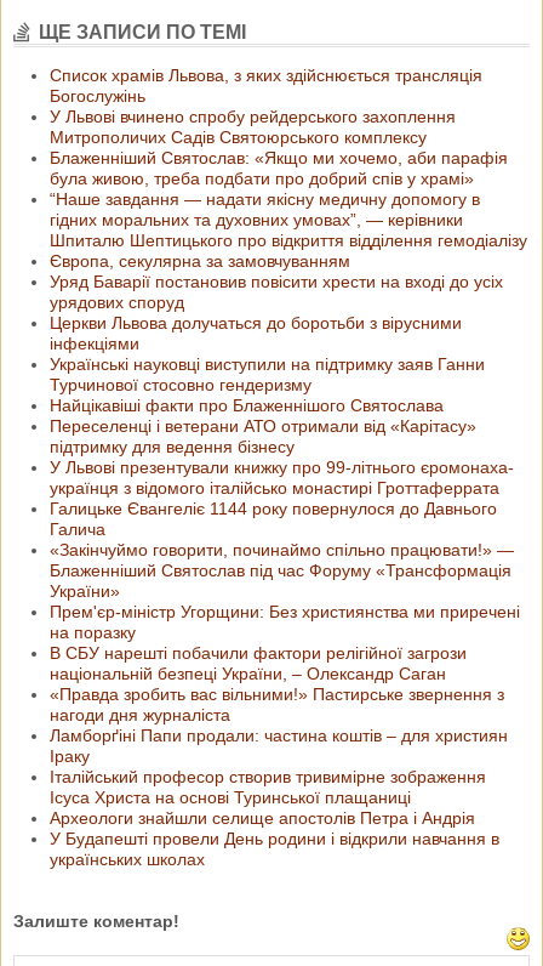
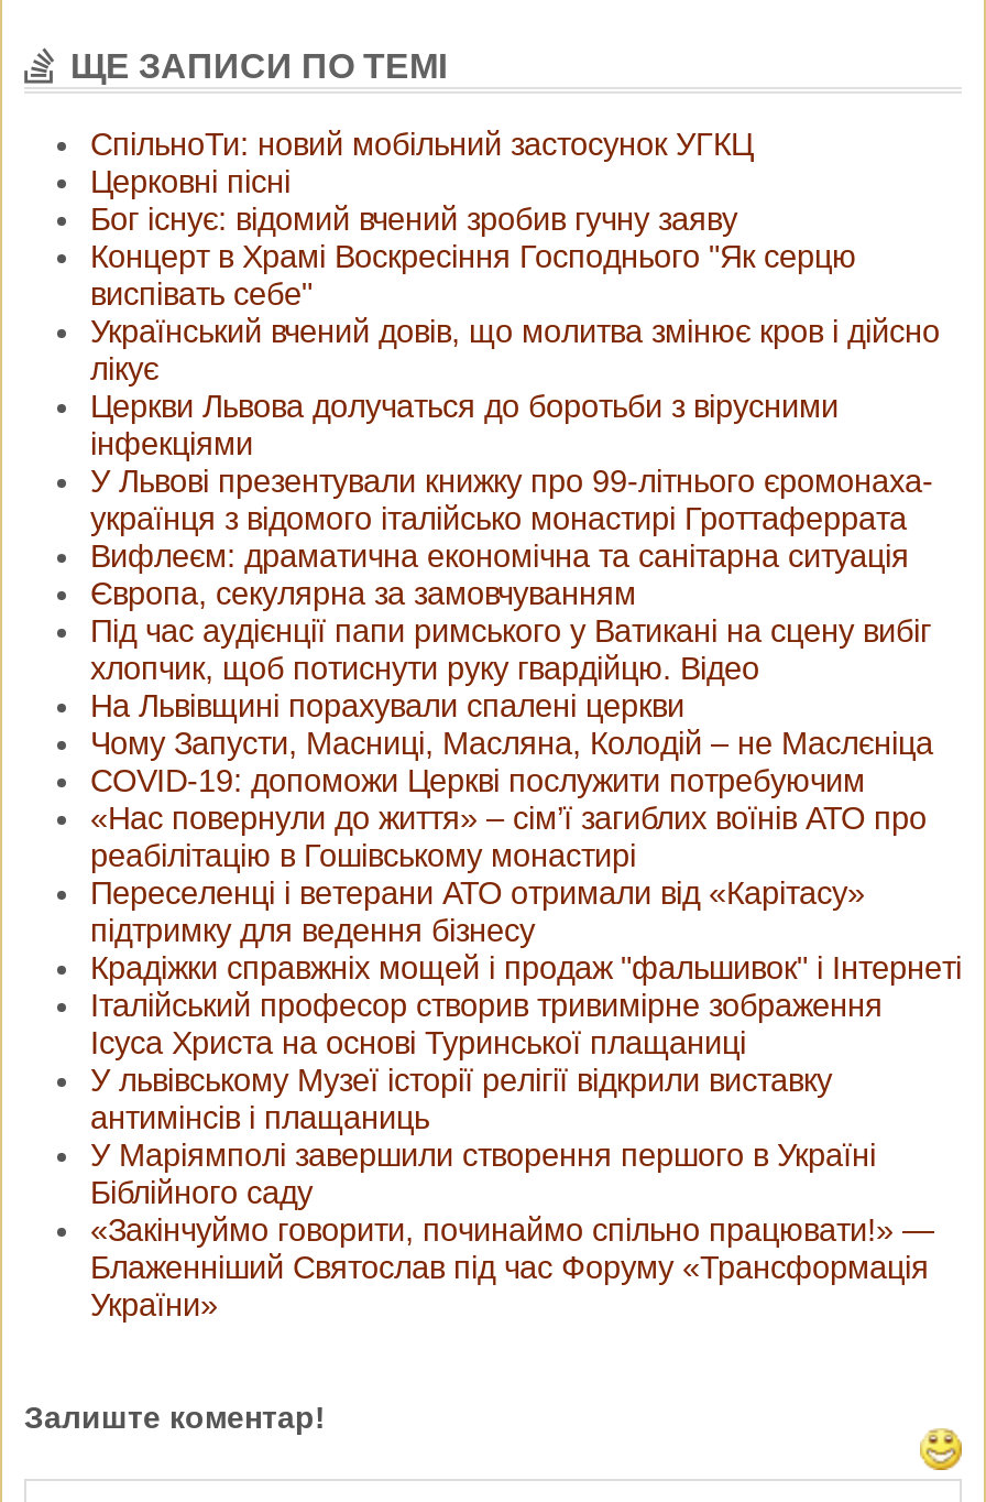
- Список храмів Львова, з яких здійснюється трансляція
- Богослужінь
- У Львові вчинено спробу рейдерського захоплення
- Митрополичих Садів Святоюрського комплексу
- Блаженніший Святослав: «Якщо ми хочемо, аби парафія
- була живою, треба подбати про добрий спів у храмі»
- “Наше завдання — надати якісну медичну допомогу в
- гідних моральних та духовних умовах”, — керівники
- Шпиталю Шептицького про відкриття відділення гемодіалізу
- Уряд Баварії постановив повісити хрести на вході до усіх
- урядових споруд
+ СпільноТи: новий мобільний застосунок УГКЦ
+ Церковні пісні
+ Бог існує: відомий вчений зробив гучну заяву
+ Концерт в Храмі Воскресіння Господнього "Як серцю
+ виспівать себе"
+ Український вчений довів, що молитва змінює кров і дійсно
+ лікує

moved down: Європа, секулярна за замовчуванням

- Українські науковці виступили на підтримку заяв Ганни
- Турчинової стосовно гендеризму
- Найцікавіші факти про Блаженнішого Святослава
+ Вифлеєм: драматична економічна та санітарна ситуація
+ Під час аудієнції папи римського у Ватикані на сцену вибіг
+ хлопчик, щоб потиснути руку гвардійцю. Відео
+ На Львівщині порахували спалені церкви
+ Чому Запусти, Масниці, Масляна, Колодій – не Маслєніца
+ COVID-19: допоможи Церкві послужити потребуючим
+ «Нас повернули до життя» – сім’ї загиблих воїнів АТО про
+ реабілітацію в Гошівському монастирі

moved down: Переселенці і ветерани АТО отримали від «Карітасу» | підтримку для ведення бізнесу

moved up: У Львові презентували книжку про 99-літнього єромонаха- | українця з відомого італійсько монастирі Гроттаферрата

- Галицьке Євангеліє 1144 року повернулося до Давнього
- Галича
+ Крадіжки справжніх мощей і продаж "фальшивок" і Інтернеті
+ У львівському Музеї історії релігії відкрили виставку
+ антимінсів і плащаниць
+ У Маріямполі завершили створення першого в Україні
+ Біблійного саду

moved down: «Закінчуймо говорити, починаймо спільно працювати!» — | Блаженніший Святослав під час Форуму «Трансформація | України»

- Прем'єр-міністр Угорщини: Без християнства ми приречені
- на поразку
- В СБУ нарешті побачили фактори релігійної загрози
- національній безпеці України, – Олександр Саган
- «Правда зробить вас вільними!» Пастирське звернення з
- нагоди дня журналіста
- Ламборґіні Папи продали: частина коштів – для християн
- Іраку
- Археологи знайшли селище апостолів Петра і Андрія
- У Будапешті провели День родини і відкрили навчання в
- українських школах

moved up: Італійський професор створив тривимірне зображення | Ісуса Христа на основі Туринської плащаниці
